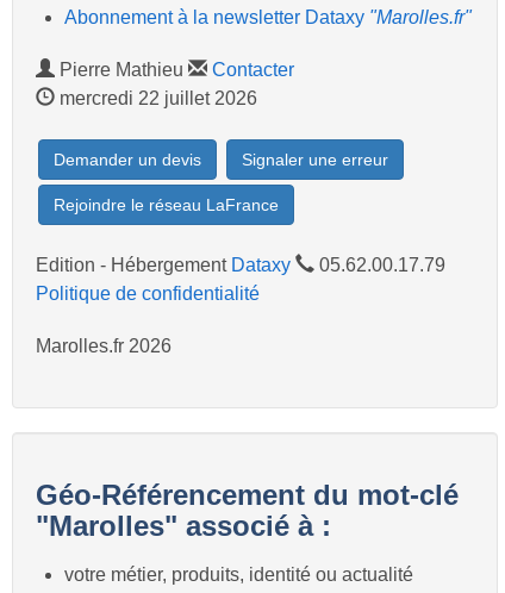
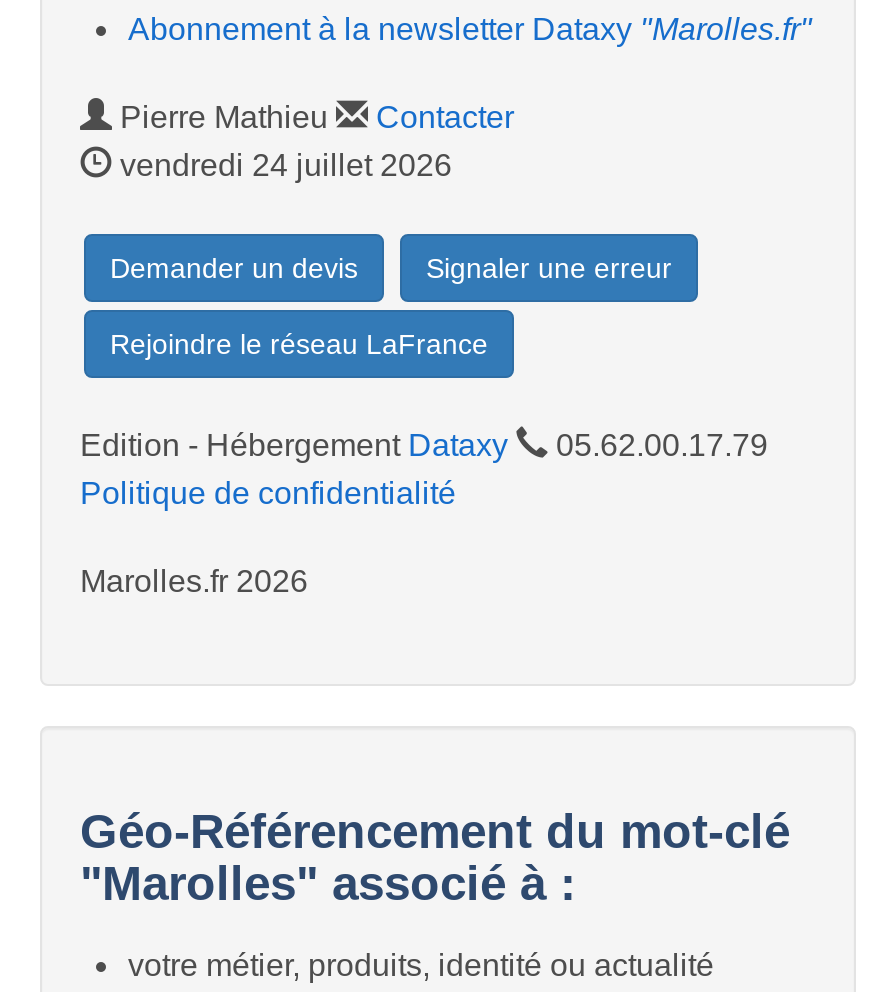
- mercredi 22 juillet 2026
+ vendredi 24 juillet 2026
